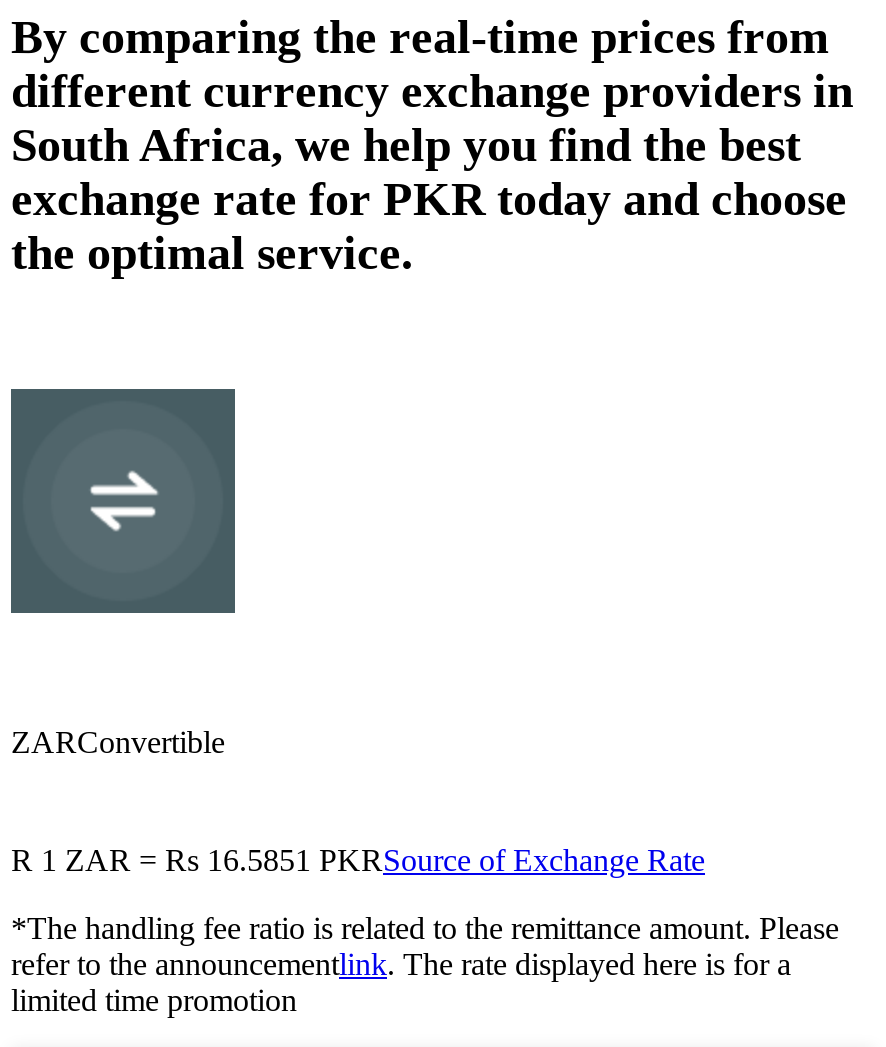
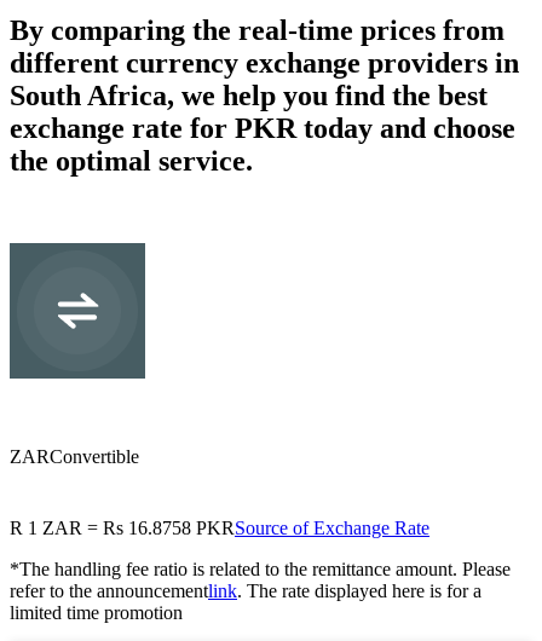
- R 1 ZAR = Rs 16.5851 PKR Source of Exchange Rate
+ R 1 ZAR = Rs 16.8758 PKR Source of Exchange Rate
